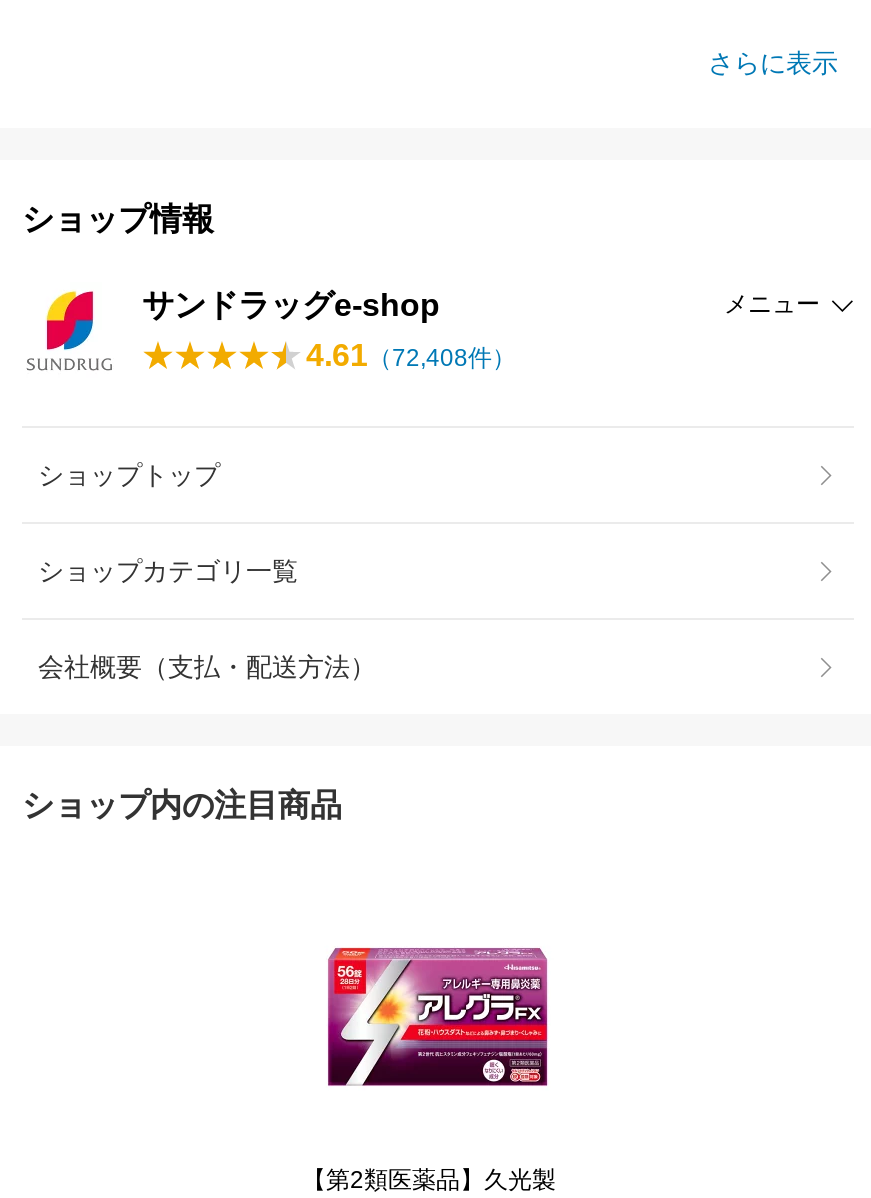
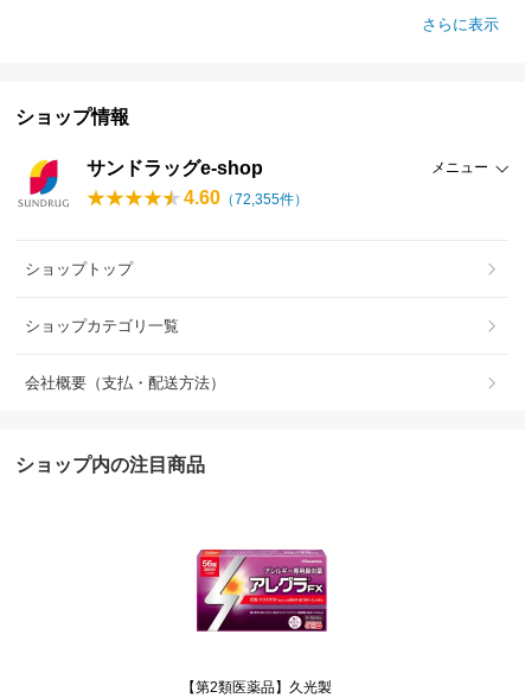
- 4.61（72,408件）
+ 4.60（72,355件）
